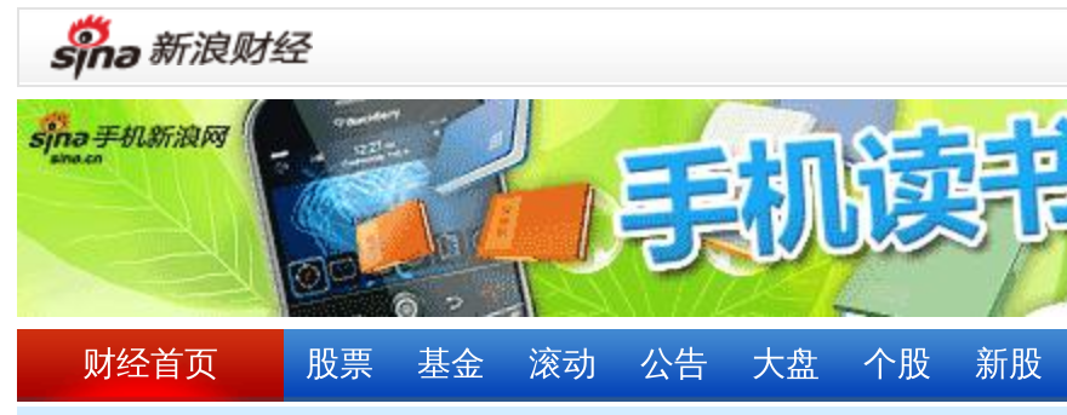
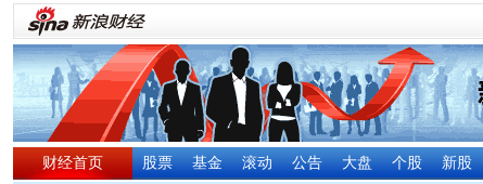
- [image]
+ [image]
